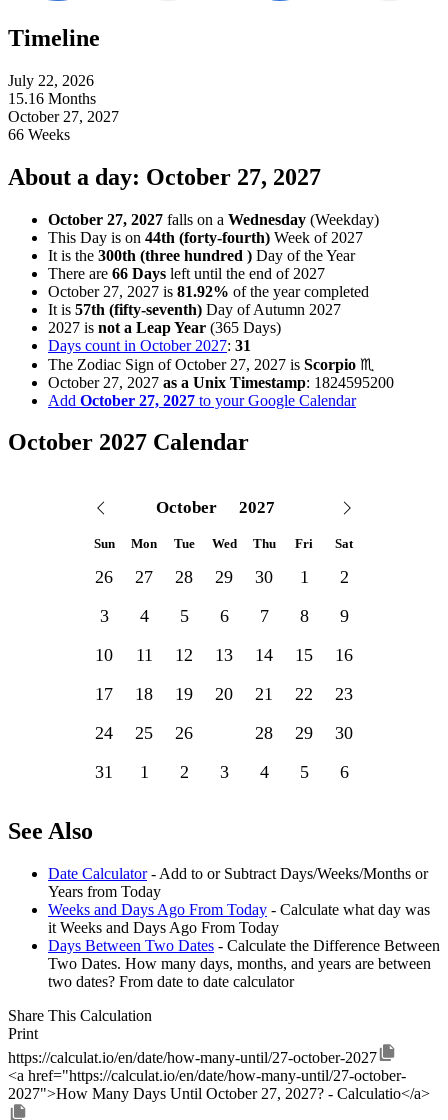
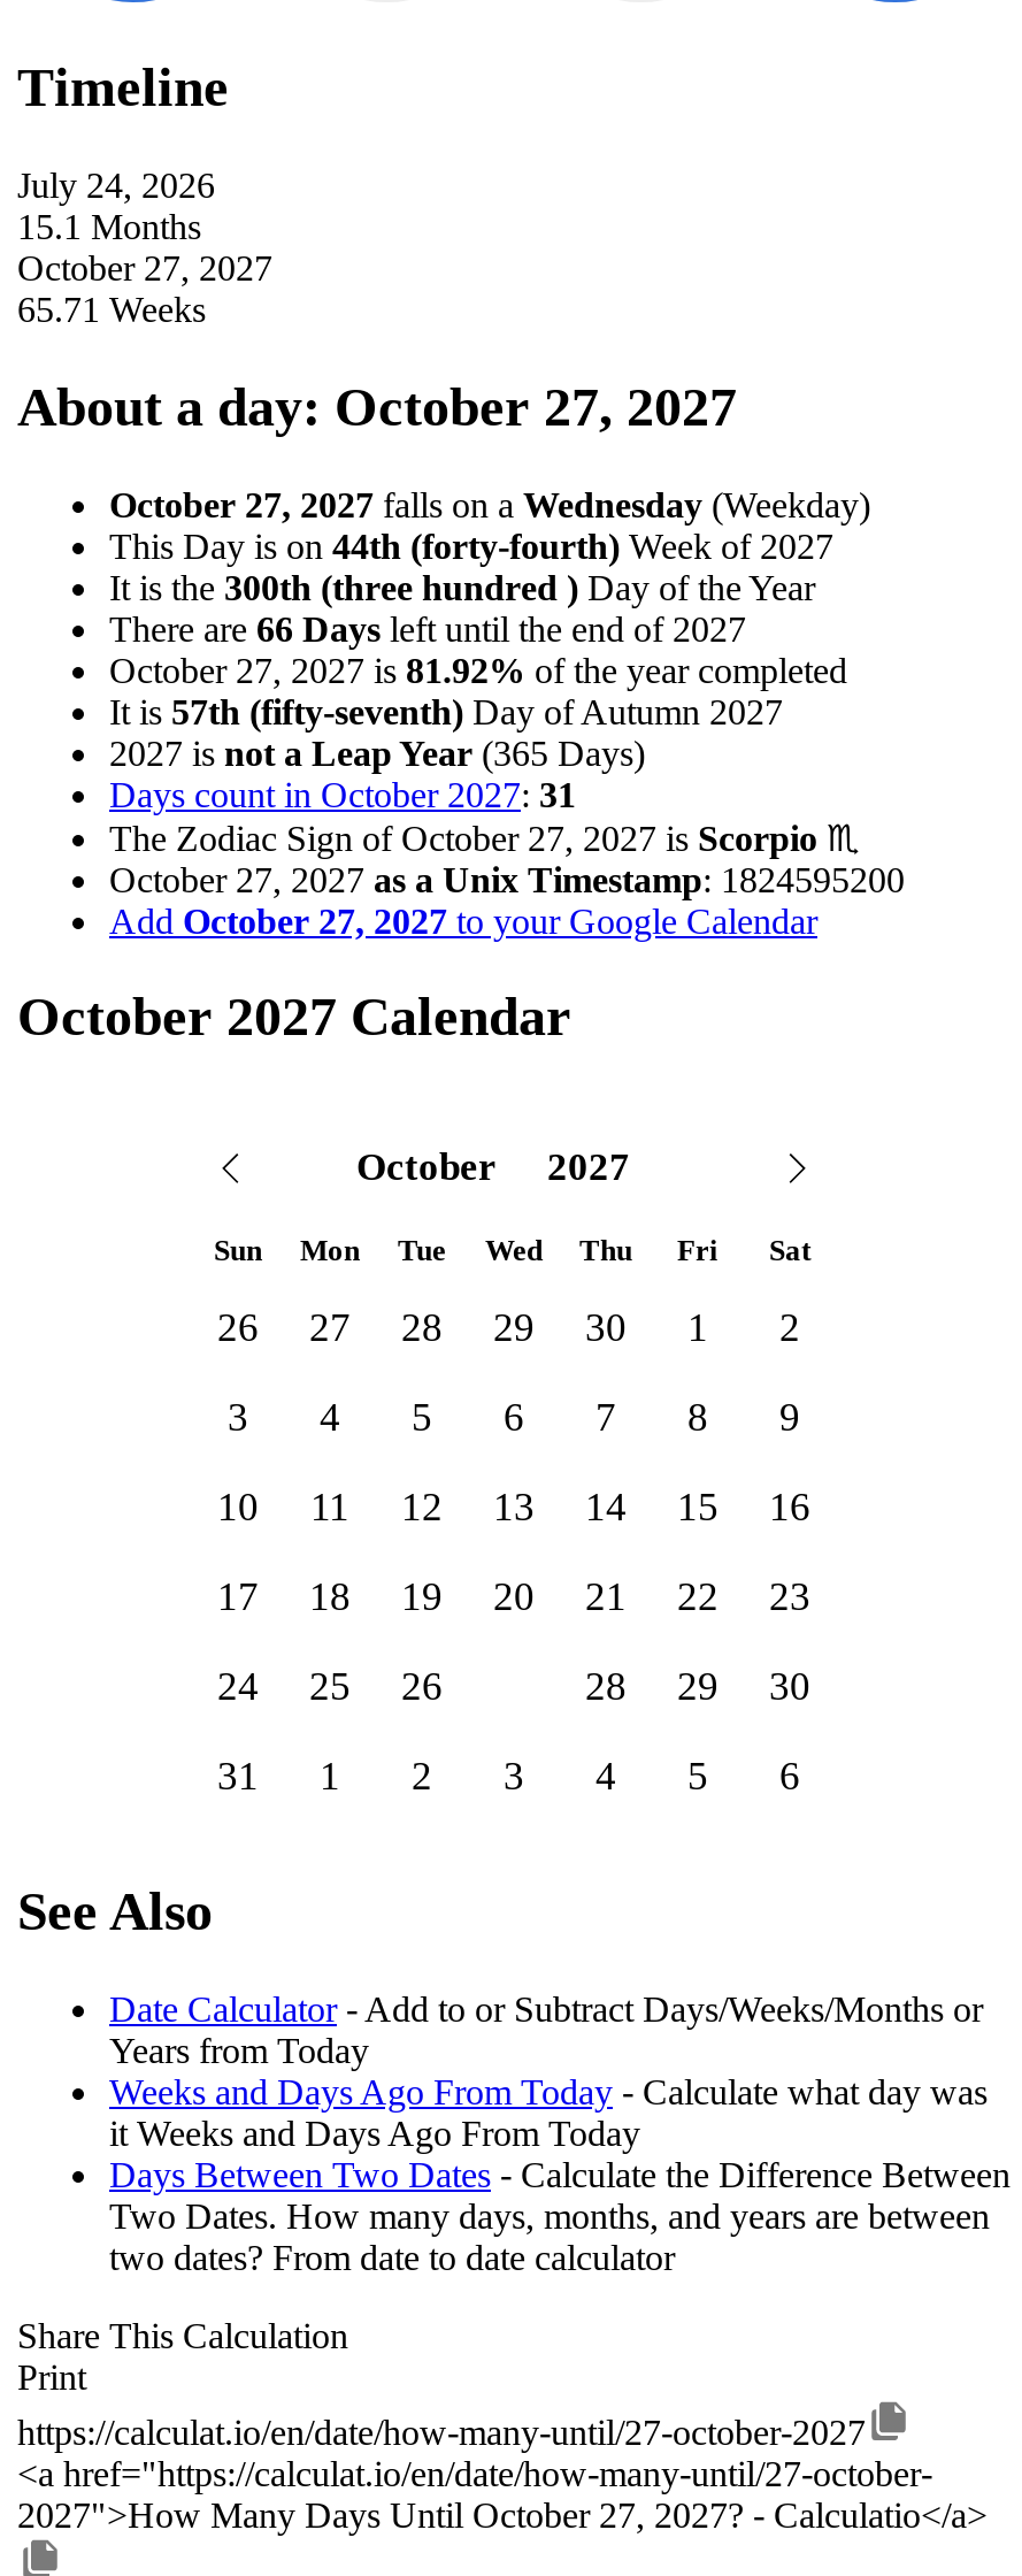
- July 22, 2026
+ July 24, 2026

- 15.16 Months
+ 15.1 Months

- 66 Weeks
+ 65.71 Weeks
